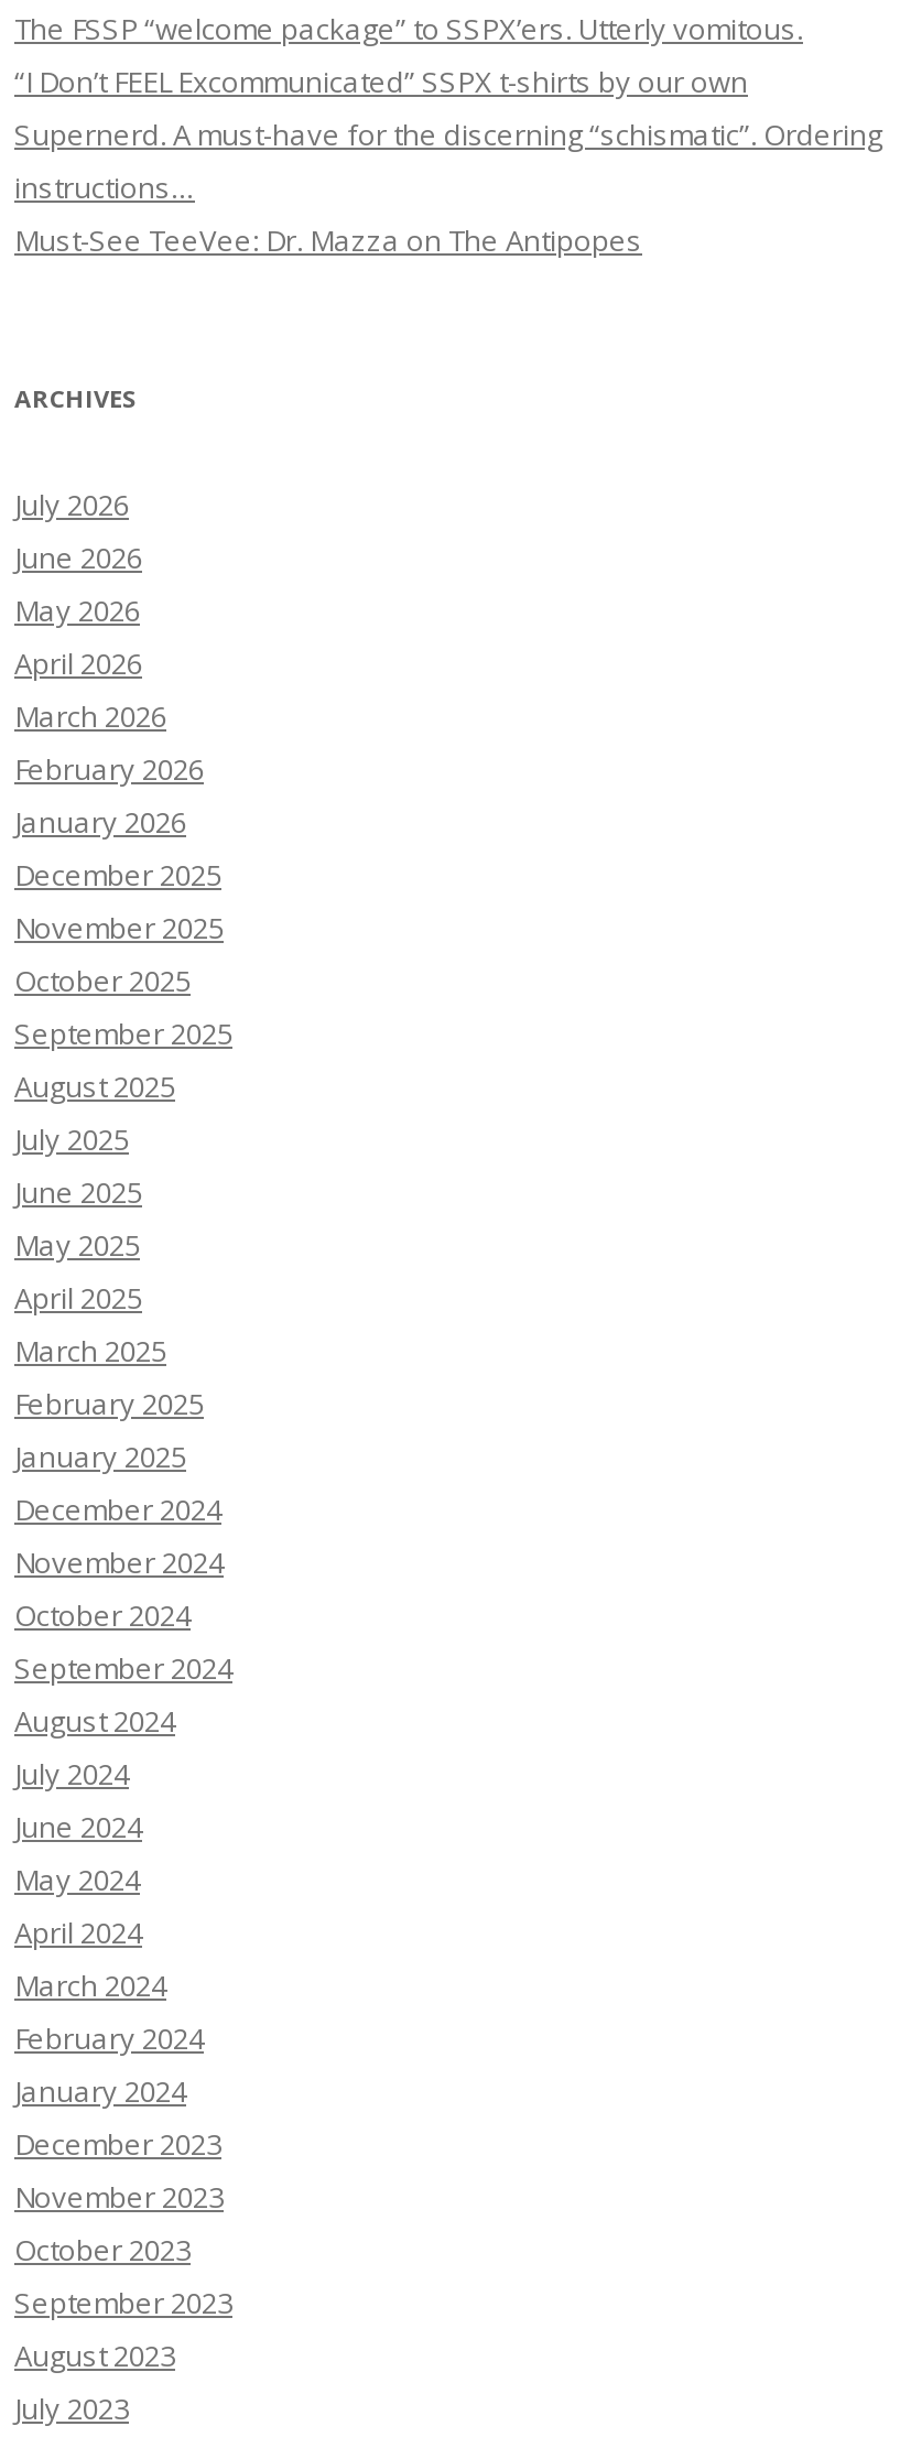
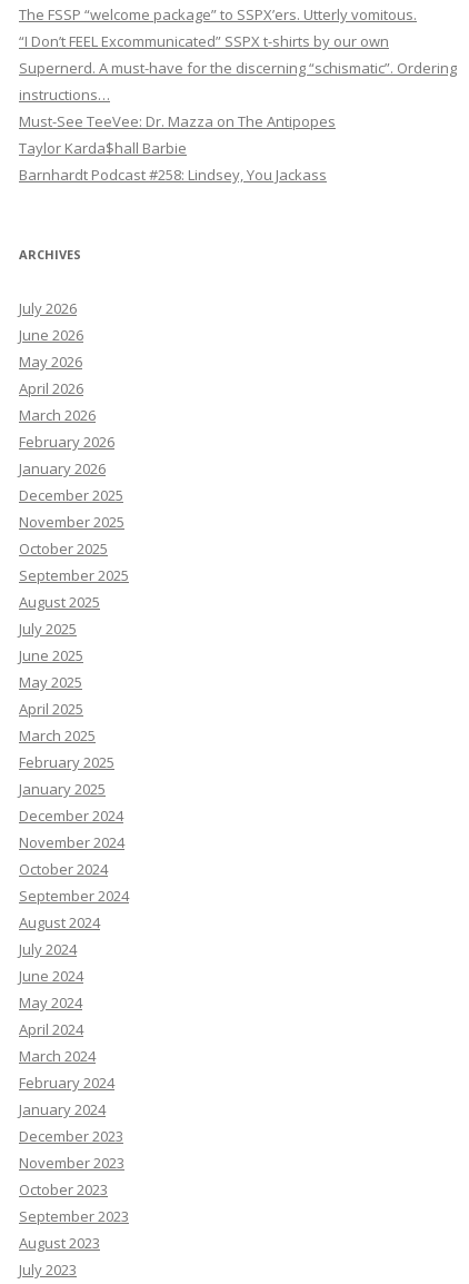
+ Taylor Karda$hall Barbie
+ Barnhardt Podcast #258: Lindsey, You Jackass
